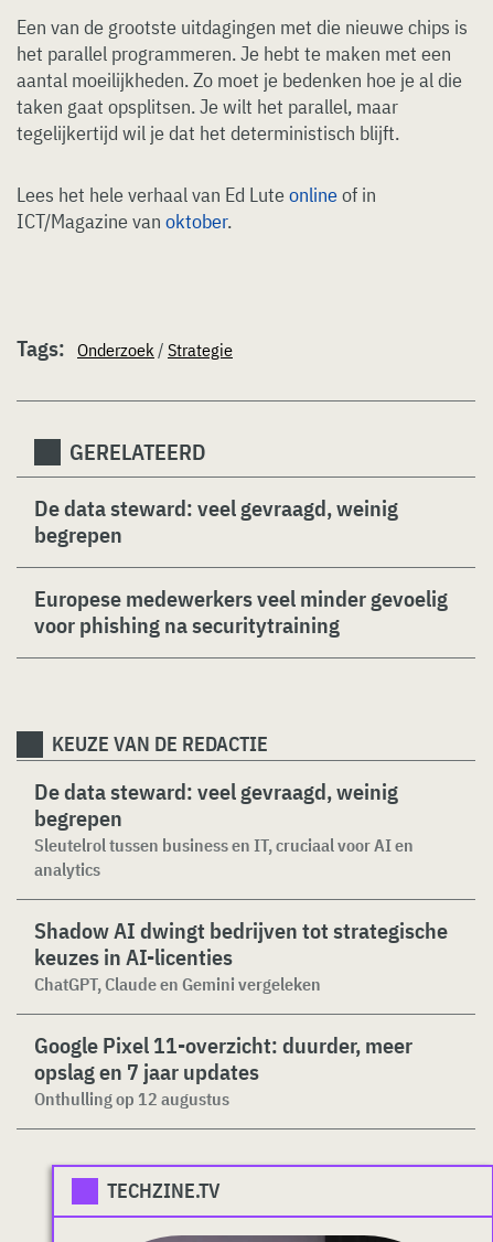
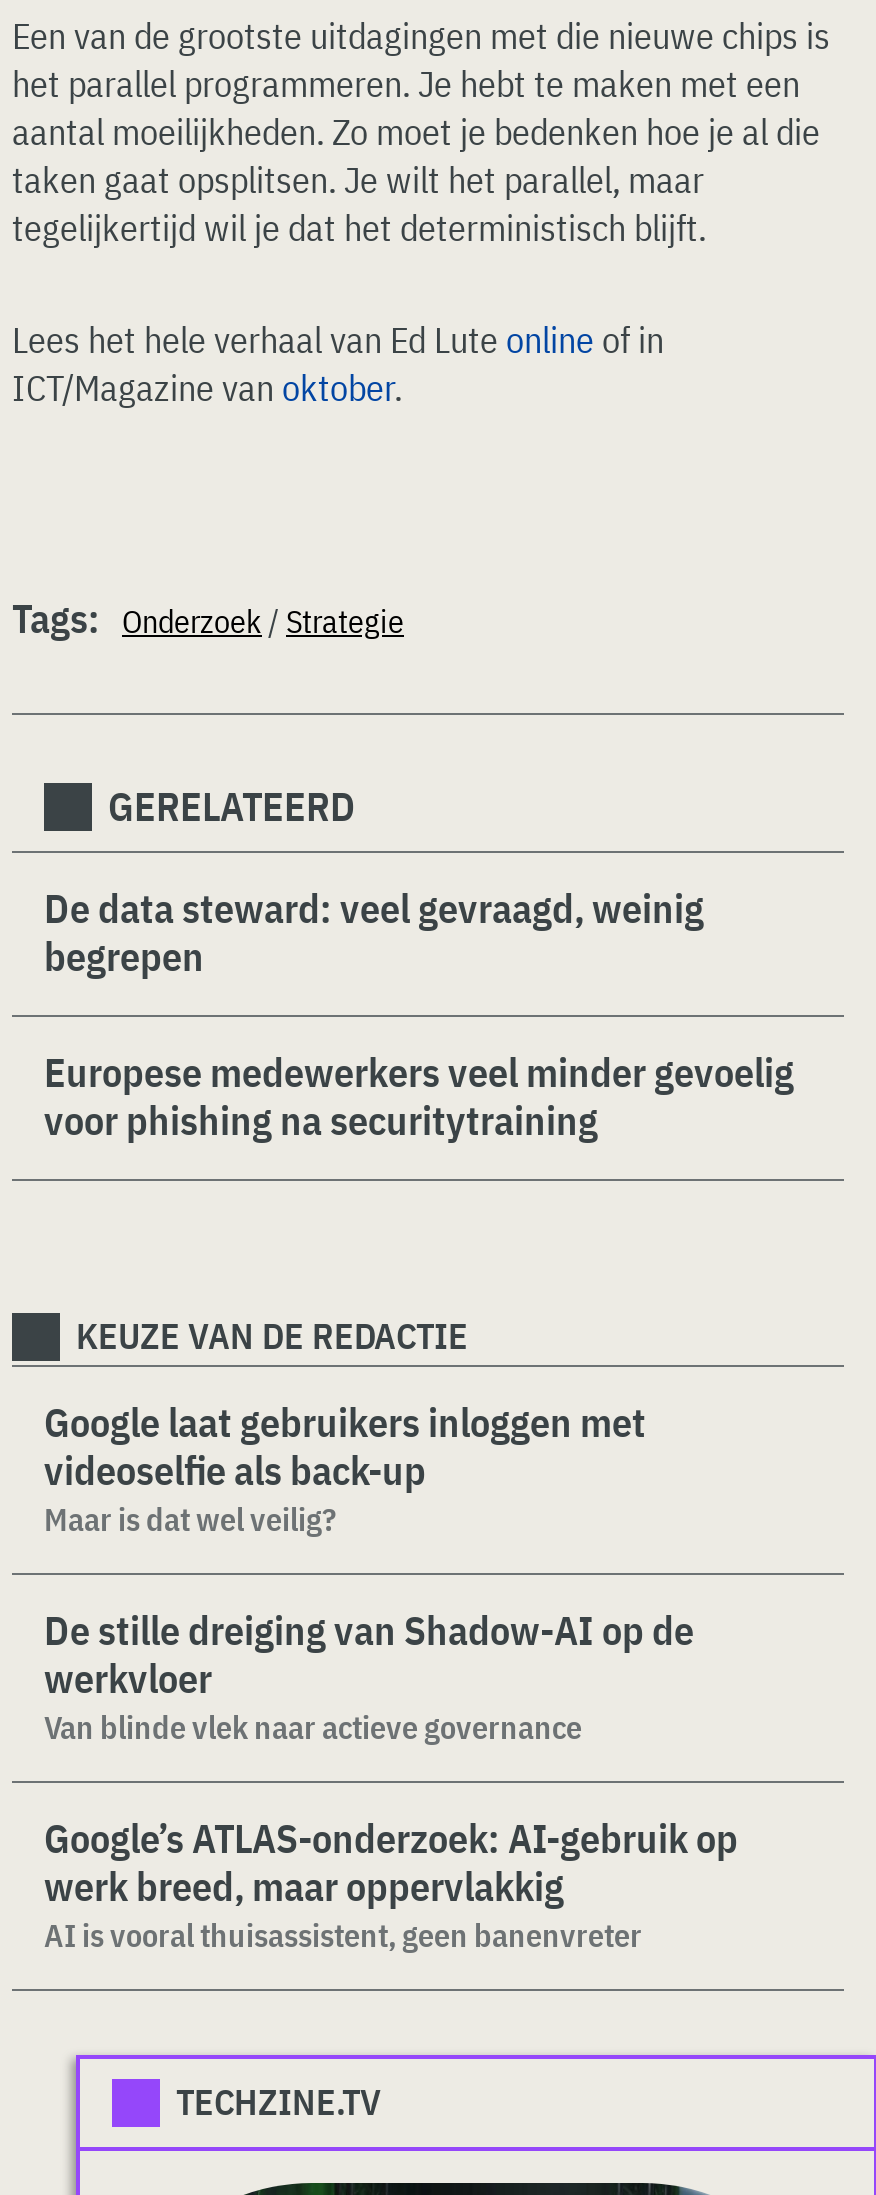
- De data steward: veel gevraagd, weinig
- begrepen
- Sleutelrol tussen business en IT, cruciaal voor AI en
- analytics
+ Google laat gebruikers inloggen met
+ videoselfie als back-up
+ Maar is dat wel veilig?

- Shadow AI dwingt bedrijven tot strategische
- keuzes in AI-licenties
- ChatGPT, Claude en Gemini vergeleken
+ De stille dreiging van Shadow-AI op de
+ werkvloer
+ Van blinde vlek naar actieve governance

- Google Pixel 11-overzicht: duurder, meer
- opslag en 7 jaar updates
- Onthulling op 12 augustus
+ Google’s ATLAS-onderzoek: AI-gebruik op
+ werk breed, maar oppervlakkig
+ AI is vooral thuisassistent, geen banenvreter
